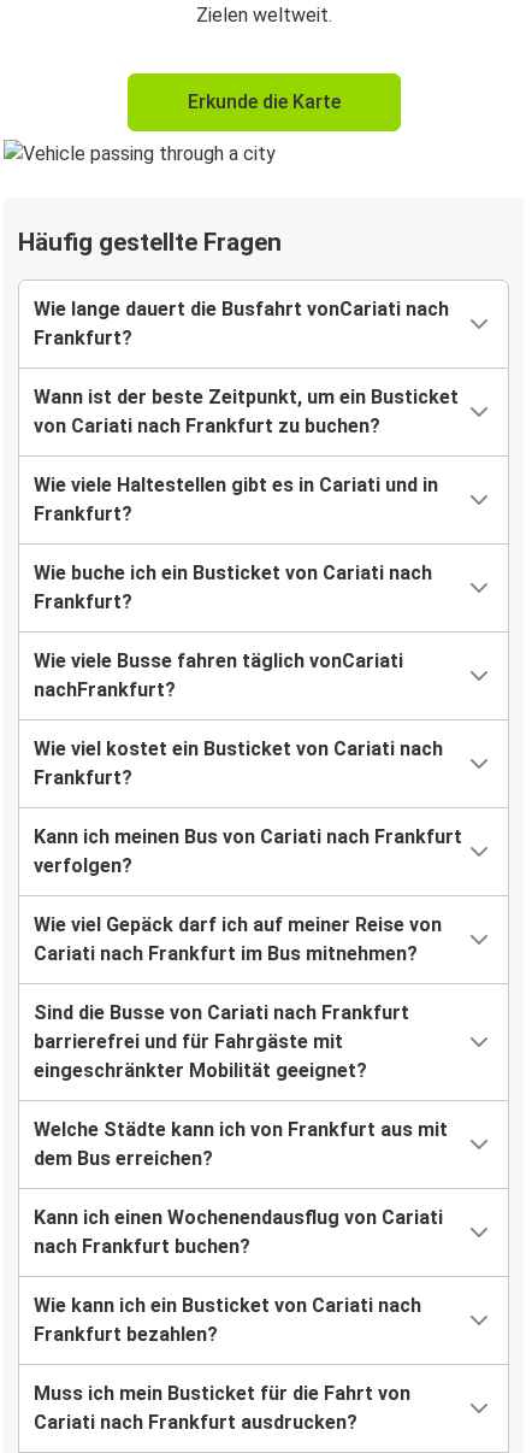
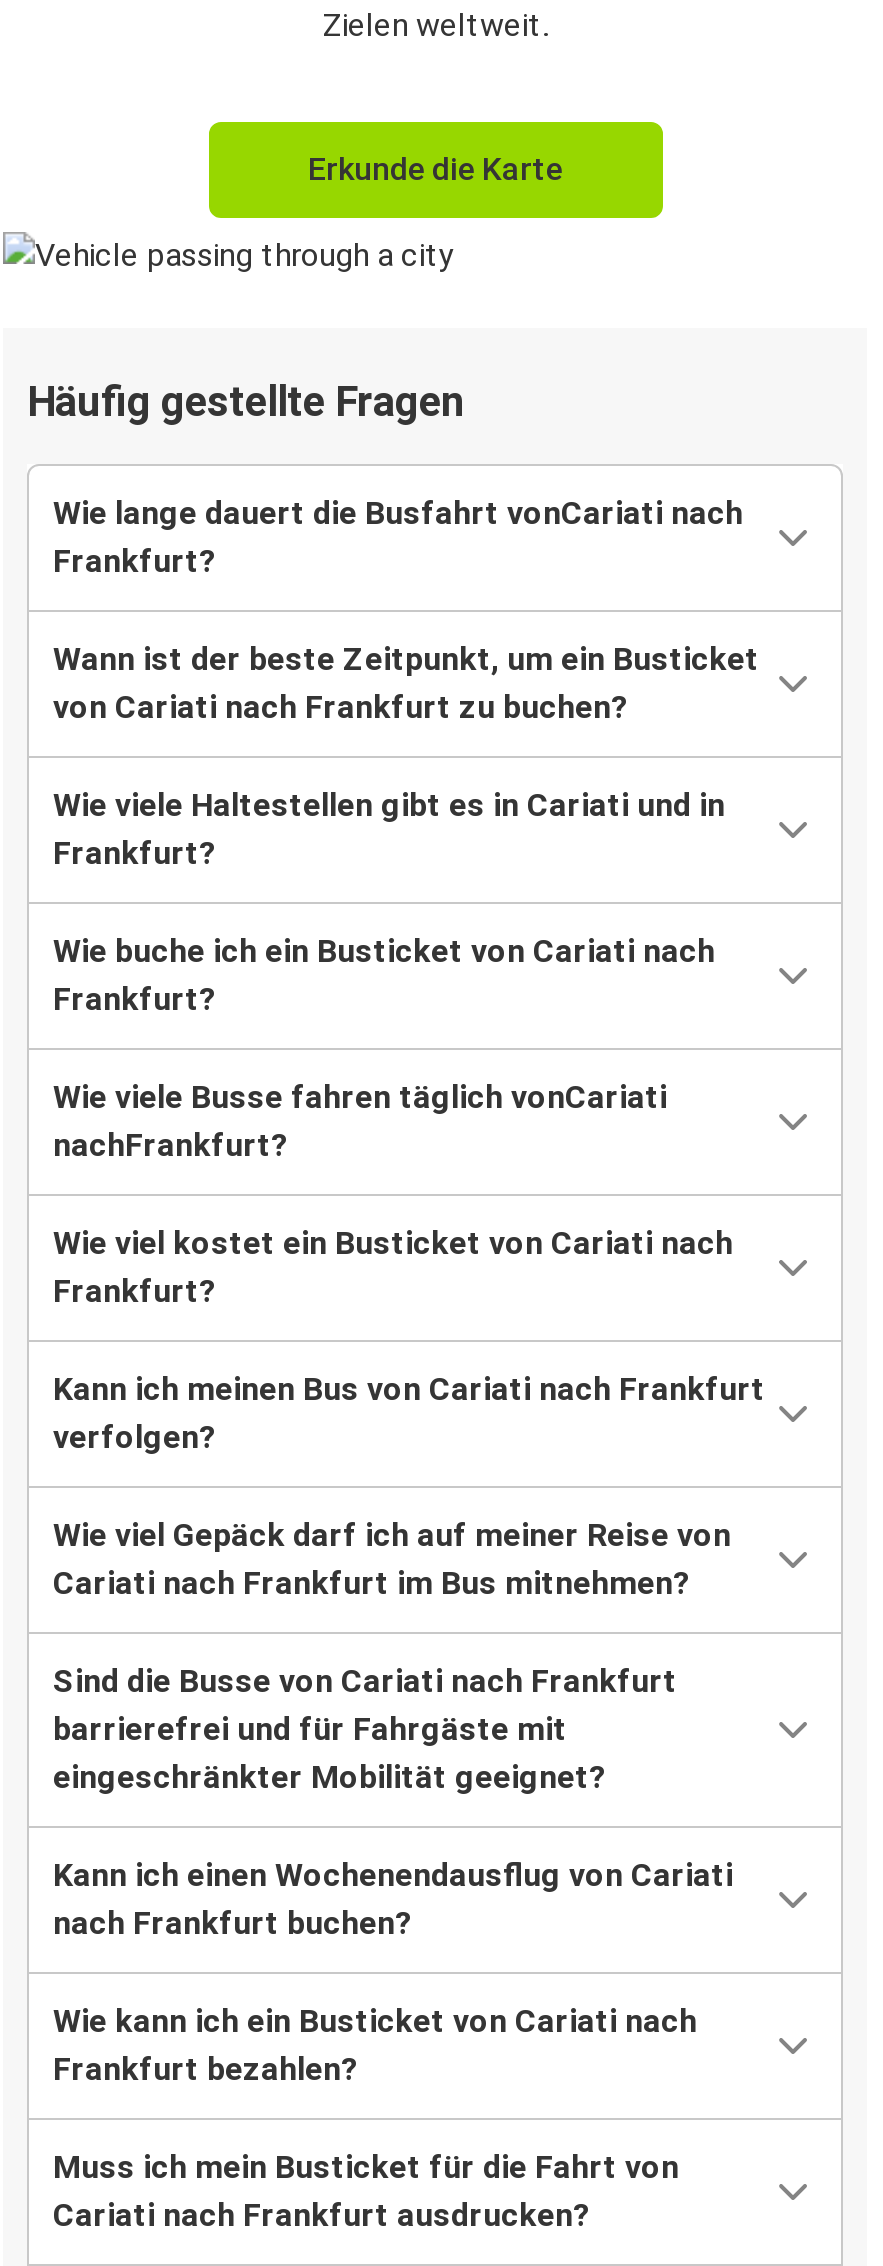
- Welche Städte kann ich von Frankfurt aus mit
- dem Bus erreichen?
